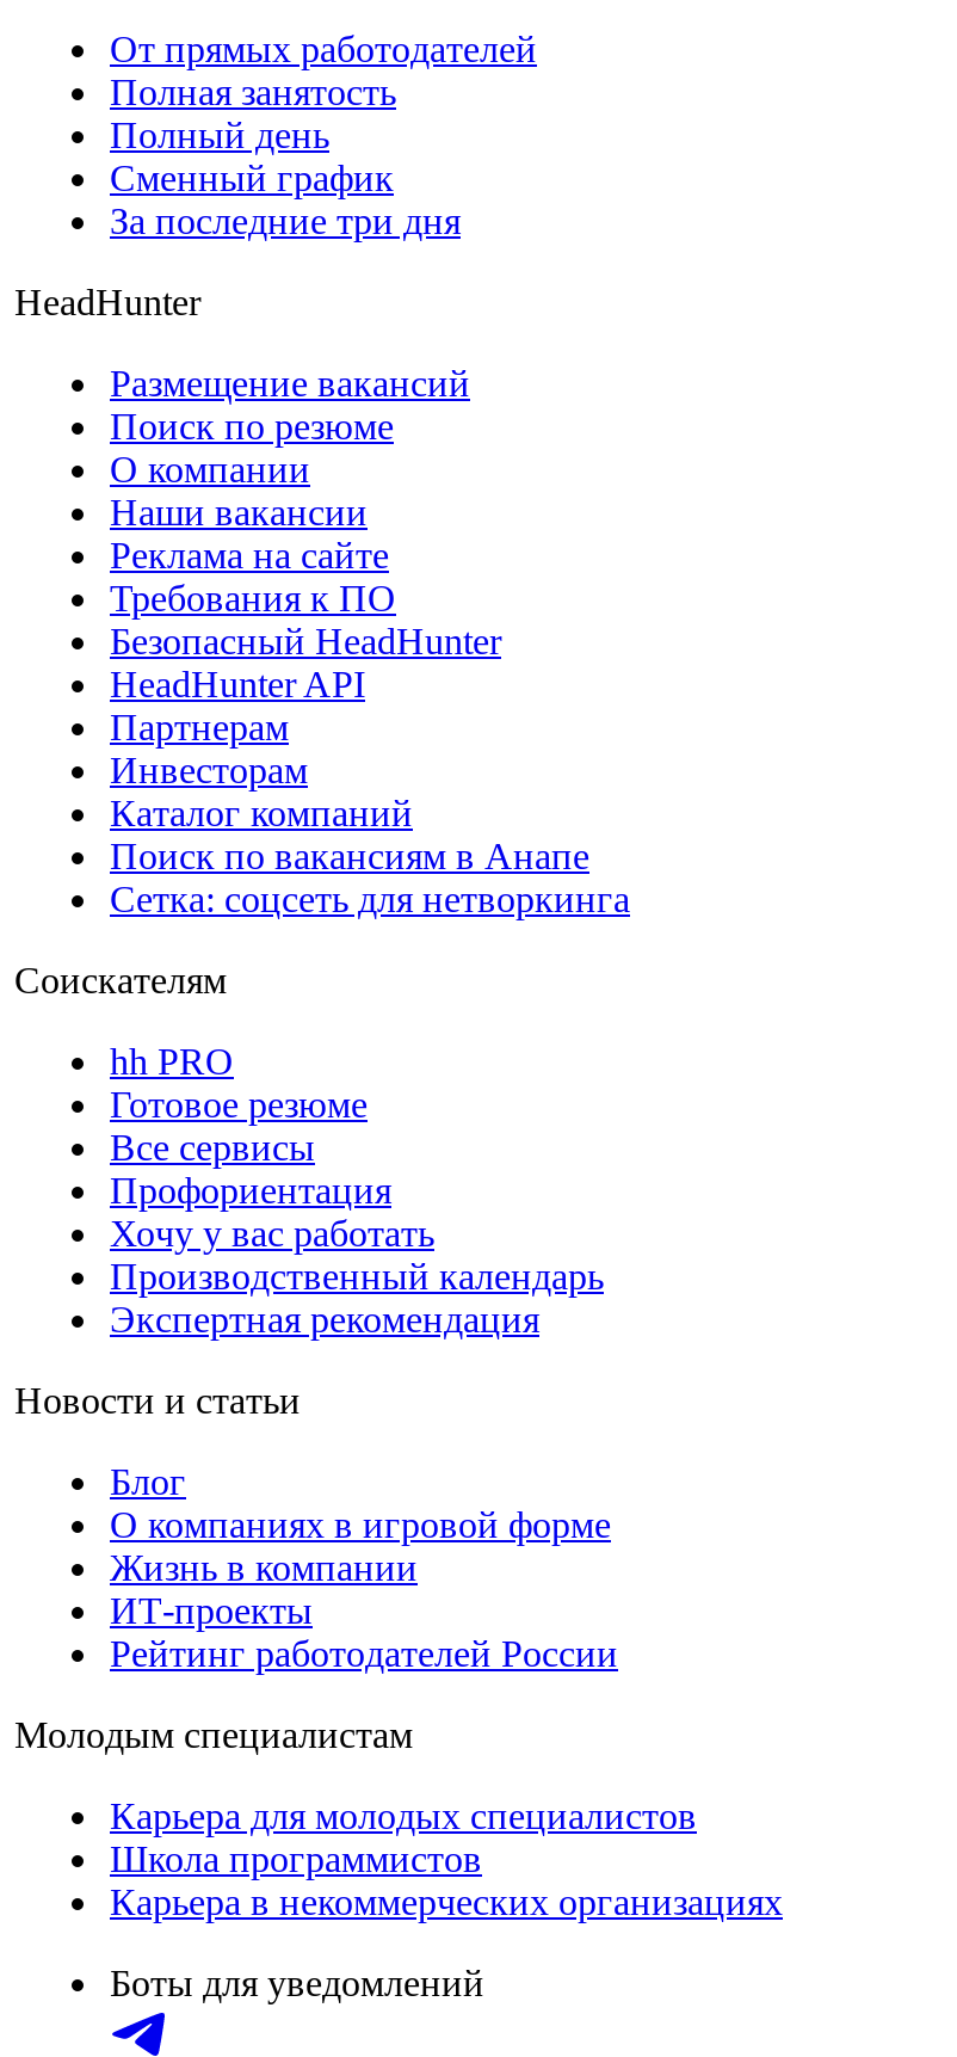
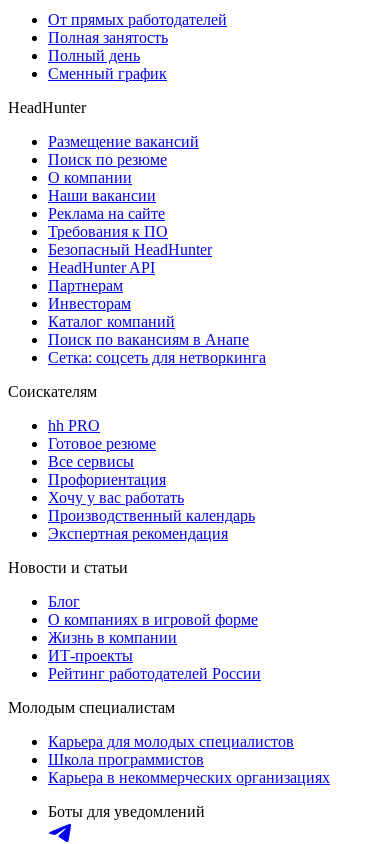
- За последние три дня
